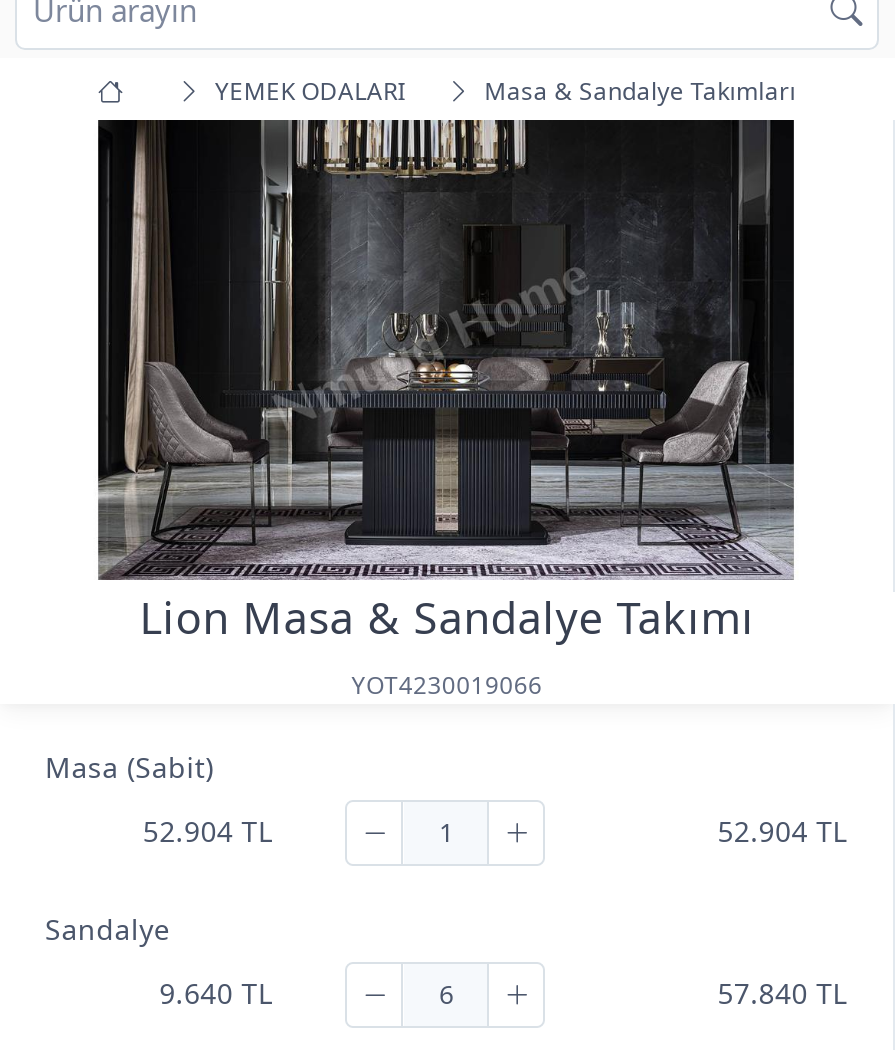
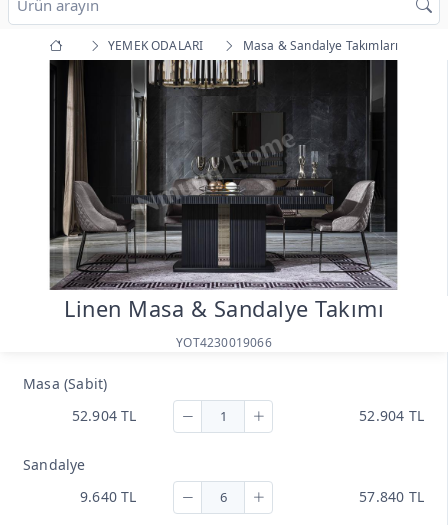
- Lion Masa & Sandalye Takımı
+ Linen Masa & Sandalye Takımı
